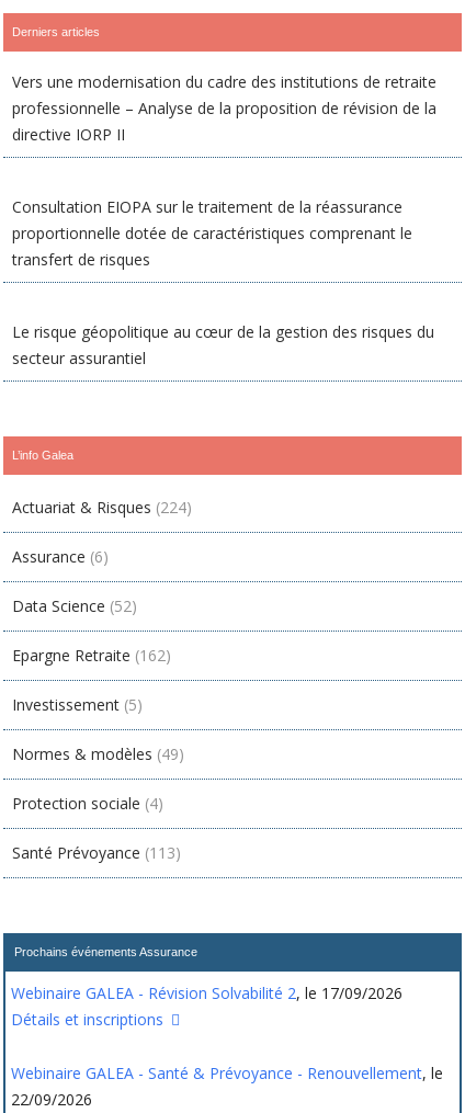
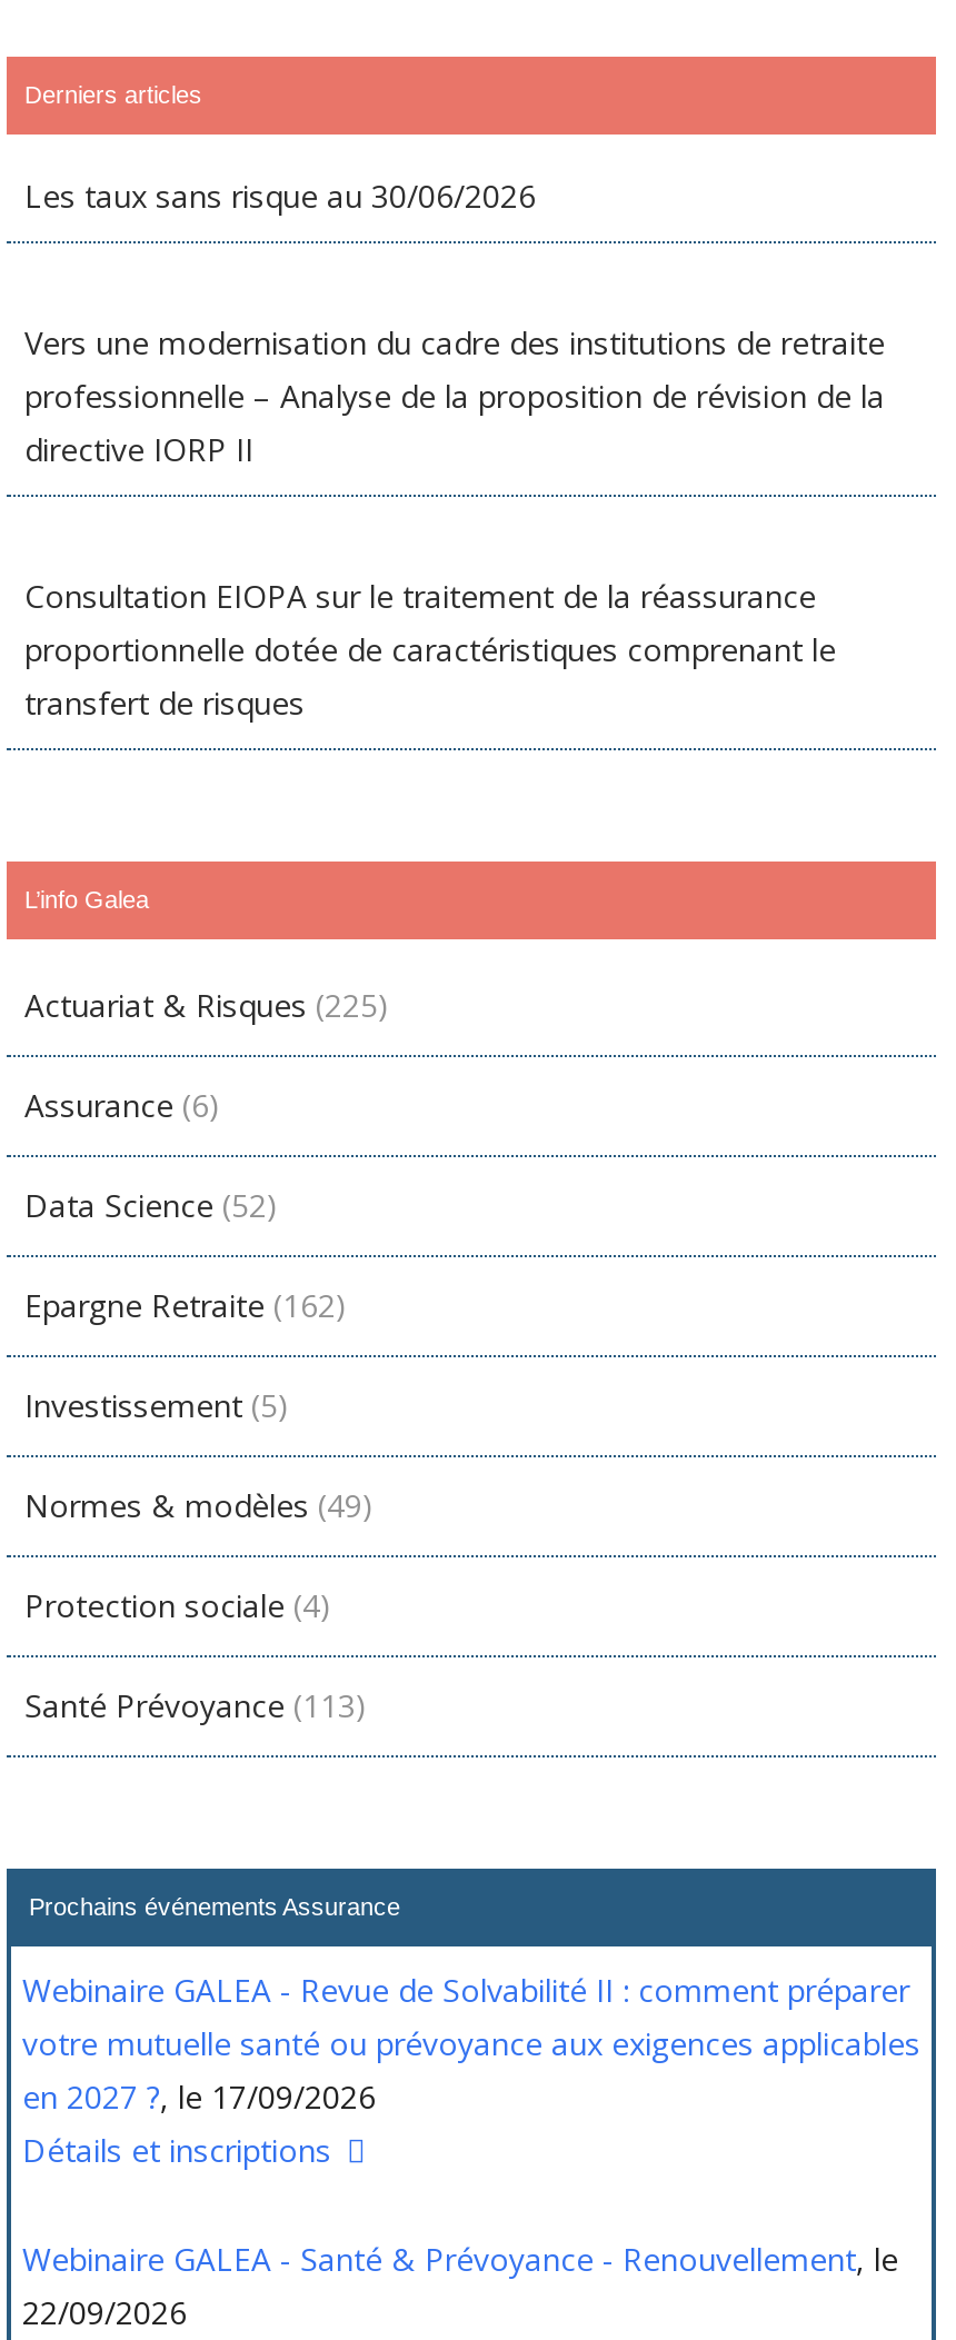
+ Les taux sans risque au 30/06/2026

moved down: Vers une modernisation du cadre des institutions de retraite | professionnelle – Analyse de la proposition de révision de la | directive IORP II | Consultation EIOPA sur le traitement de la réassurance | proportionnelle dotée de caractéristiques comprenant le | transfert de risques

- Le risque géopolitique au cœur de la gestion des risques du
- secteur assurantiel

moved up: L’info Galea

- Actuariat & Risques (224)
+ Actuariat & Risques (225)

moved up: Assurance (6) | Data Science (52) | Epargne Retraite (162) | Investissement (5) | Normes & modèles (49) | Protection sociale (4) | Santé Prévoyance (113) | Prochains événements Assurance

- Webinaire GALEA - Révision Solvabilité 2, le 17/09/2026
+ Webinaire GALEA - Revue de Solvabilité II : comment préparer
+ votre mutuelle santé ou prévoyance aux exigences applicables
+ en 2027 ?, le 17/09/2026
